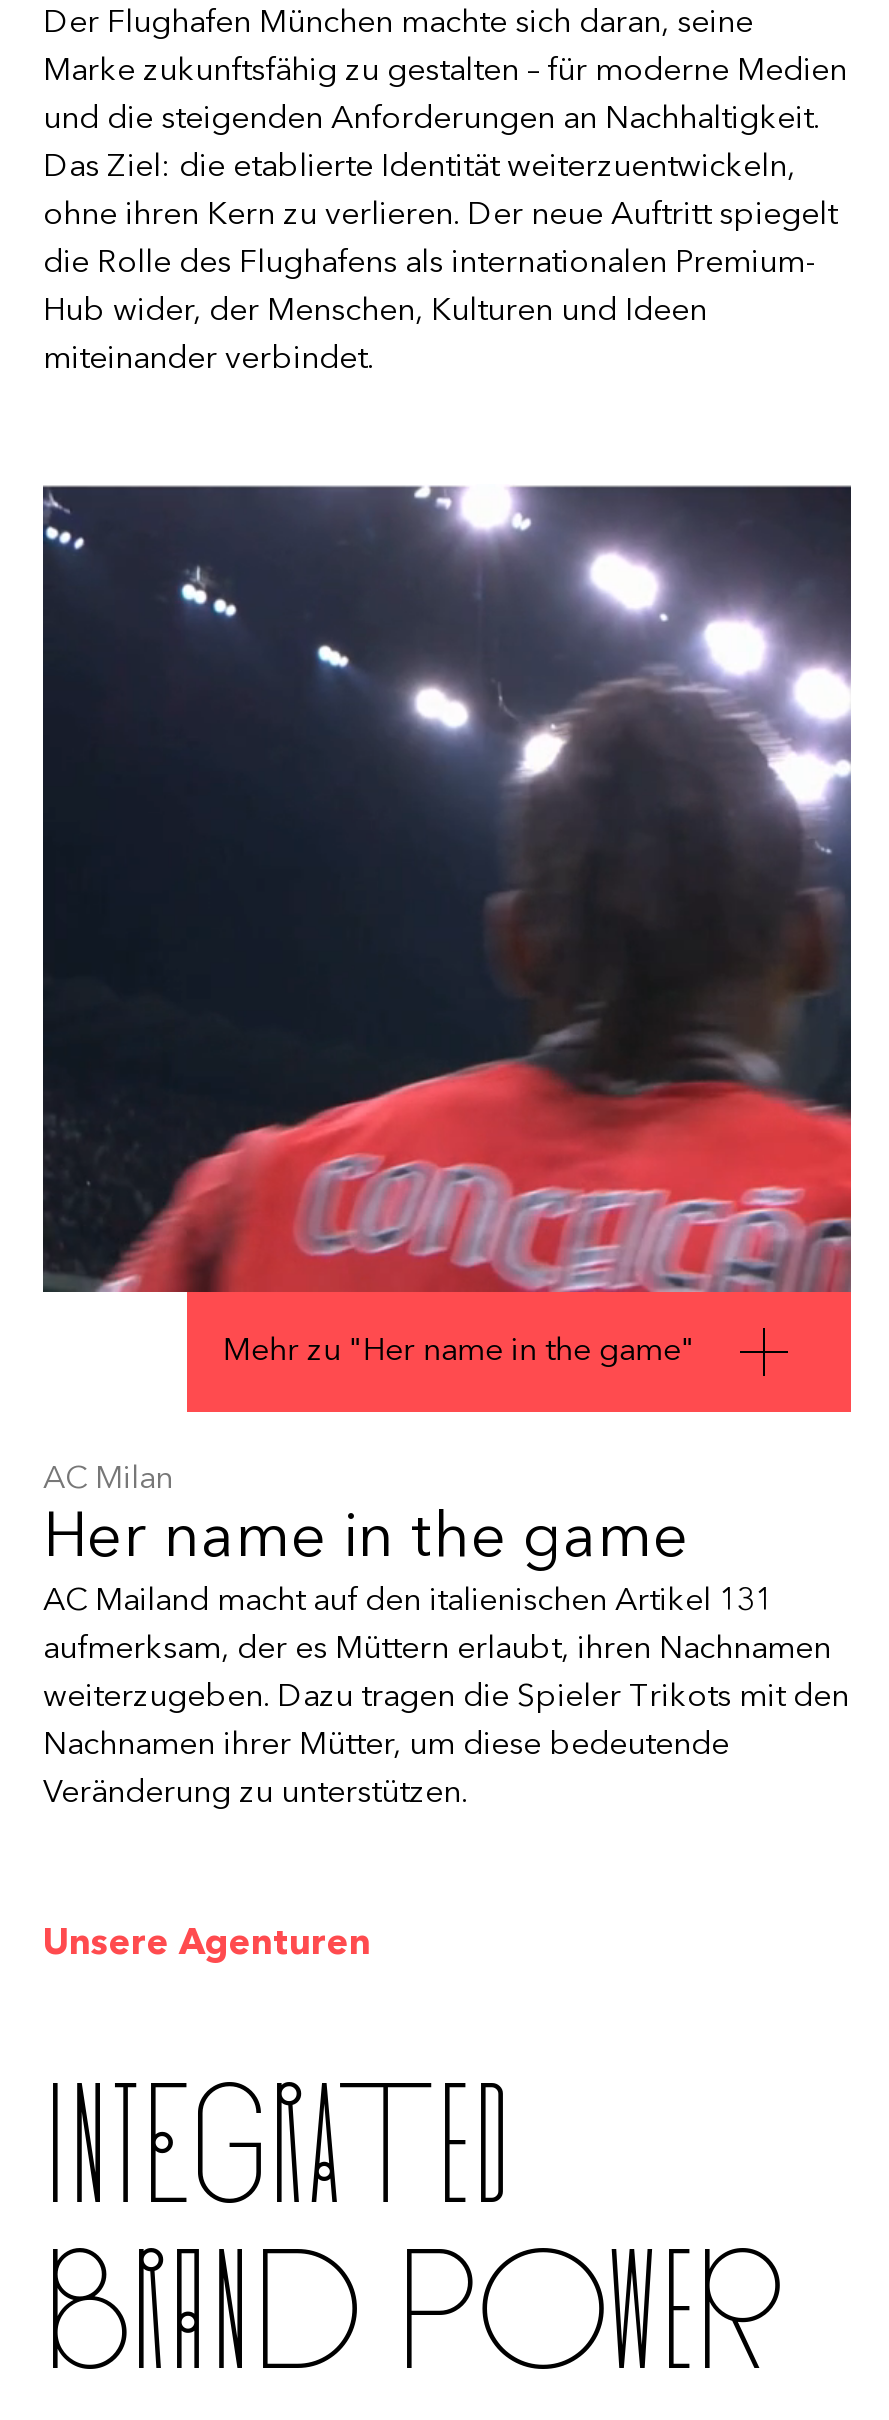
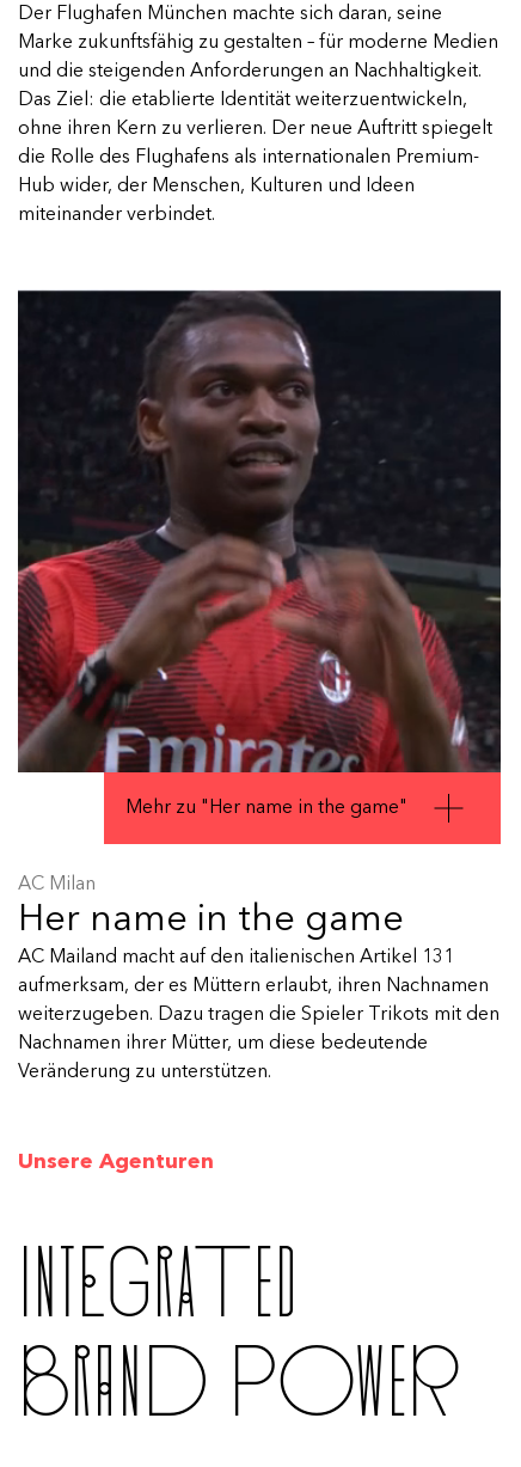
- [image]
+ [image]
